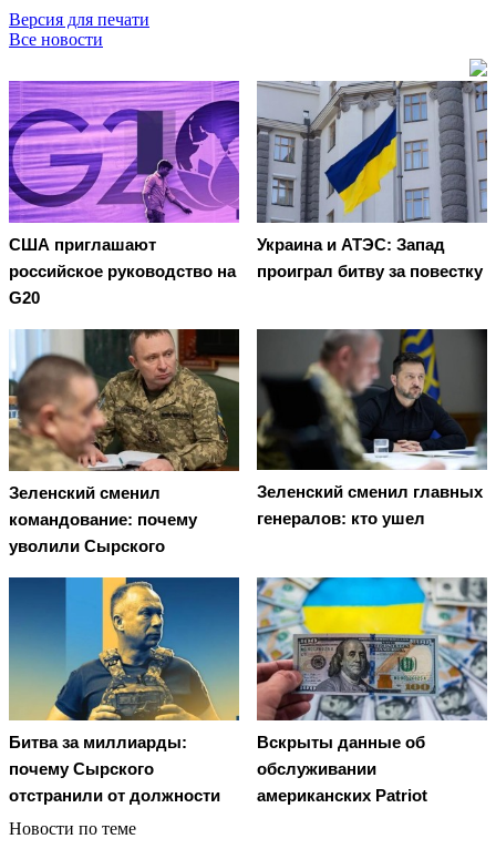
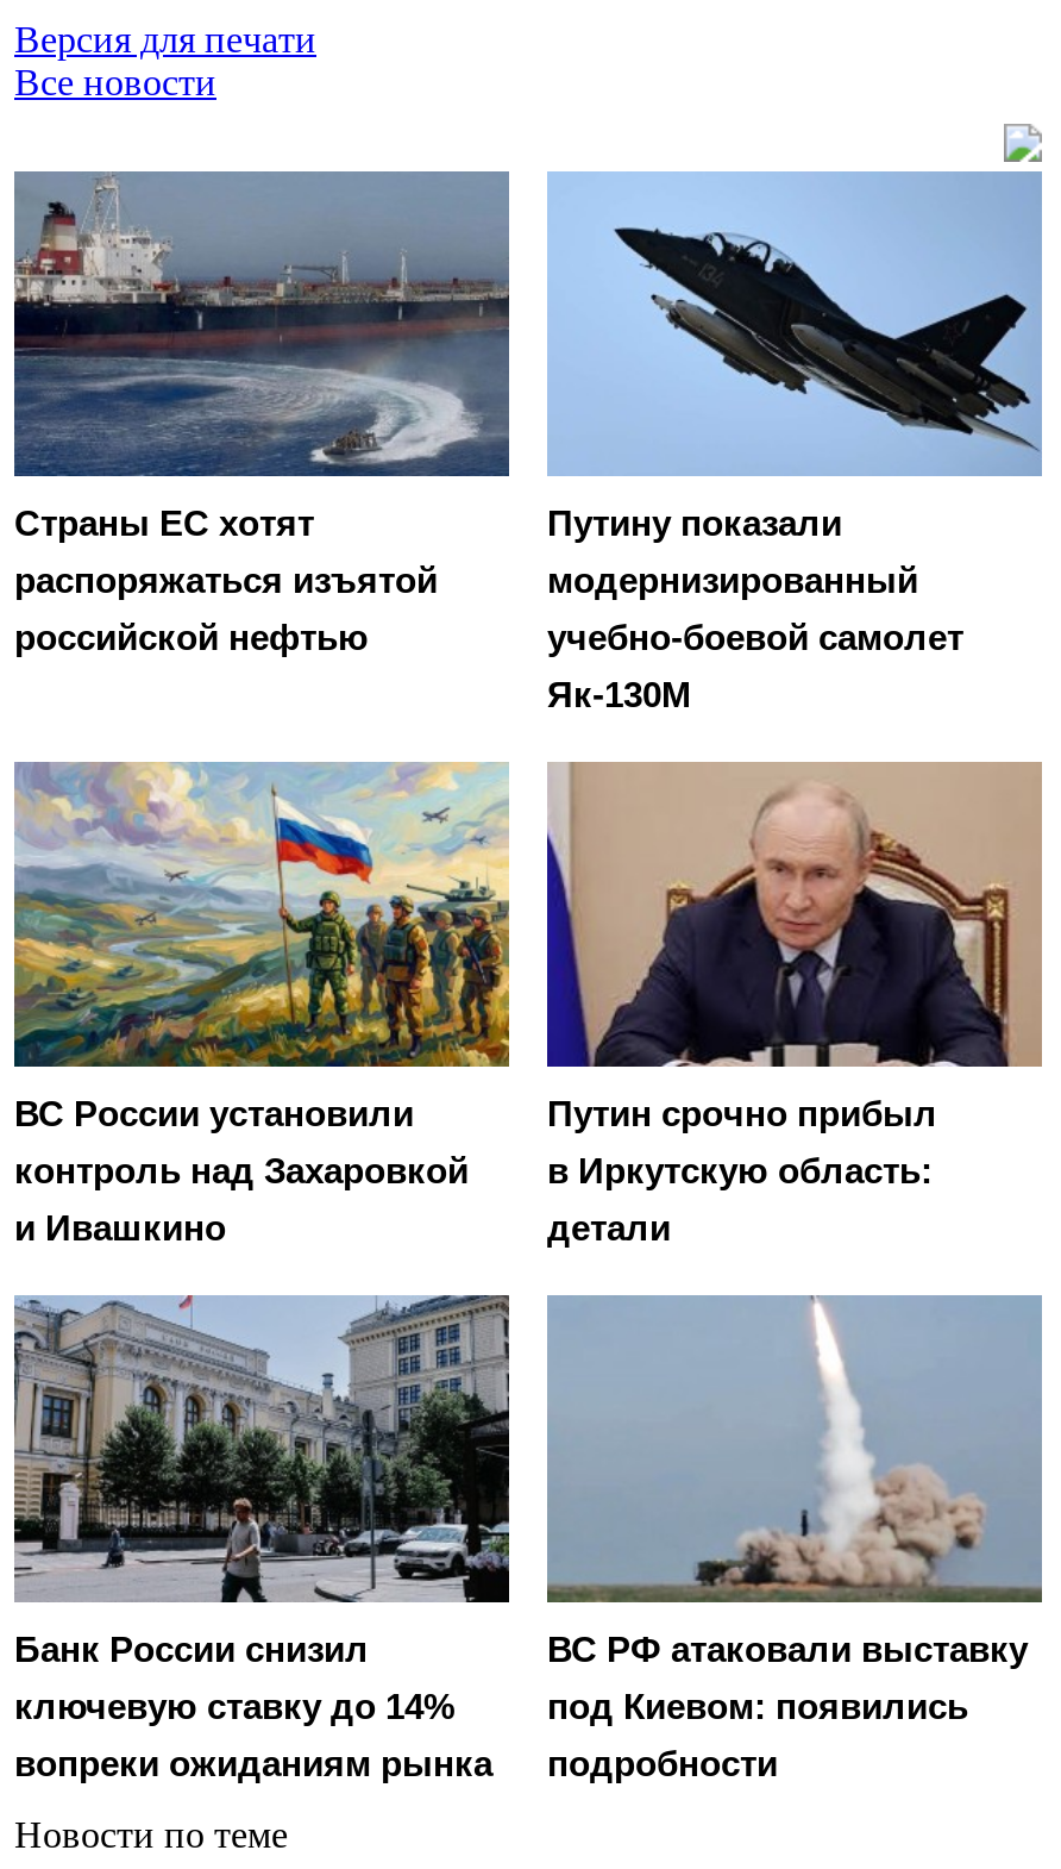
- [image]
- США приглашают
- российское руководство на
- G20
+ [image]
+ Страны ЕС хотят
+ распоряжаться изъятой
+ российской нефтью

- [image]
- Украина и АТЭС: Запад
- проиграл битву за повестку
+ [image]
+ Путину показали
+ модернизированный
+ учебно-боевой самолет
+ Як-130М

- [image]
- Зеленский сменил
- командование: почему
- уволили Сырского
+ [image]
+ ВС России установили
+ контроль над Захаровкой
+ и Ивашкино

- [image]
- Зеленский сменил главных
- генералов: кто ушел
+ [image]
+ Путин срочно прибыл
+ в Иркутскую область:
+ детали

- [image]
- Битва за миллиарды:
- почему Сырского
- отстранили от должности
+ [image]
+ Банк России снизил
+ ключевую ставку до 14%
+ вопреки ожиданиям рынка

- [image]
- Вскрыты данные об
- обслуживании
- американских Patriot
+ [image]
+ ВС РФ атаковали выставку
+ под Киевом: появились
+ подробности
